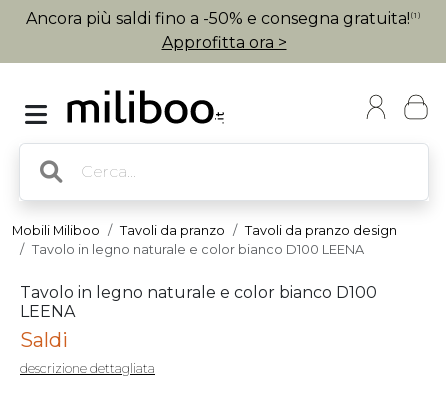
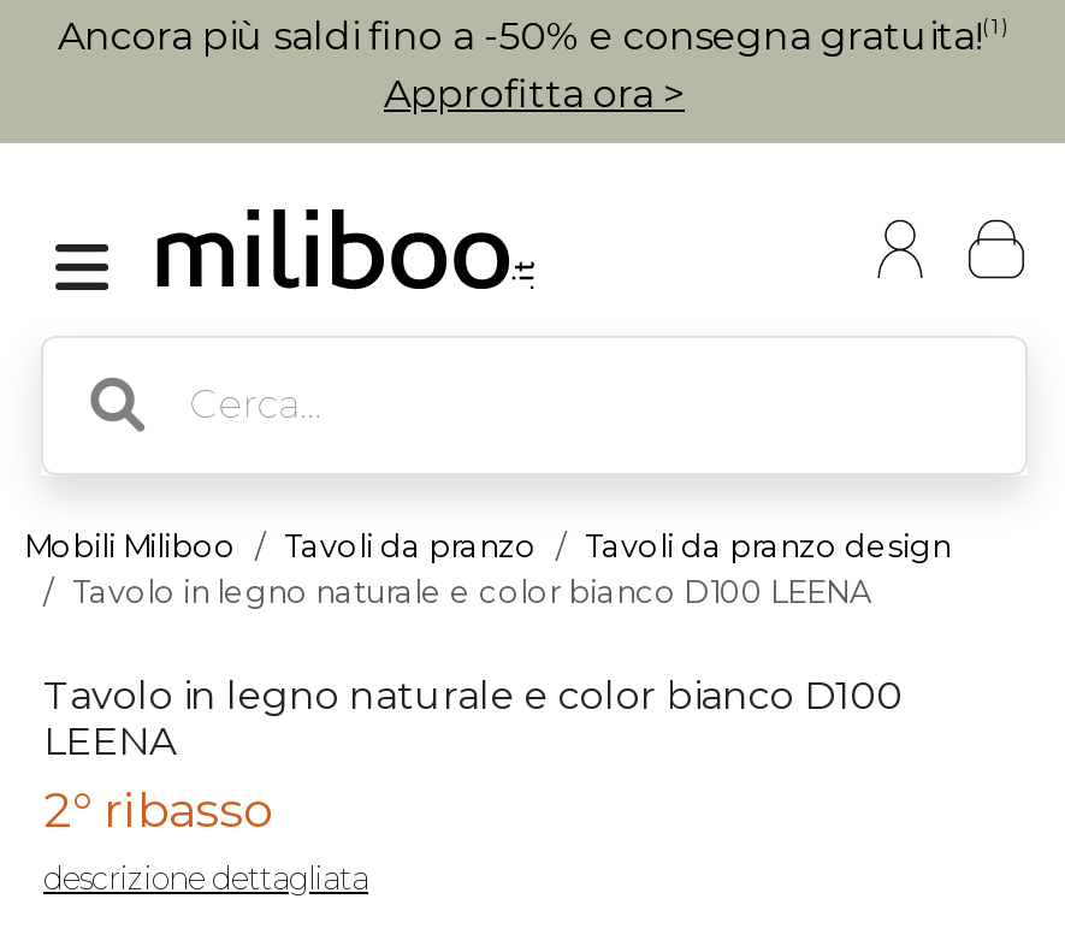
- Saldi
+ 2° ribasso
